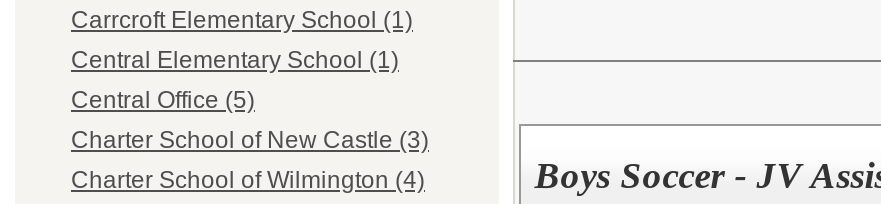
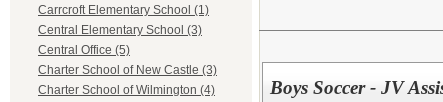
- Central Elementary School (1)
+ Central Elementary School (3)
